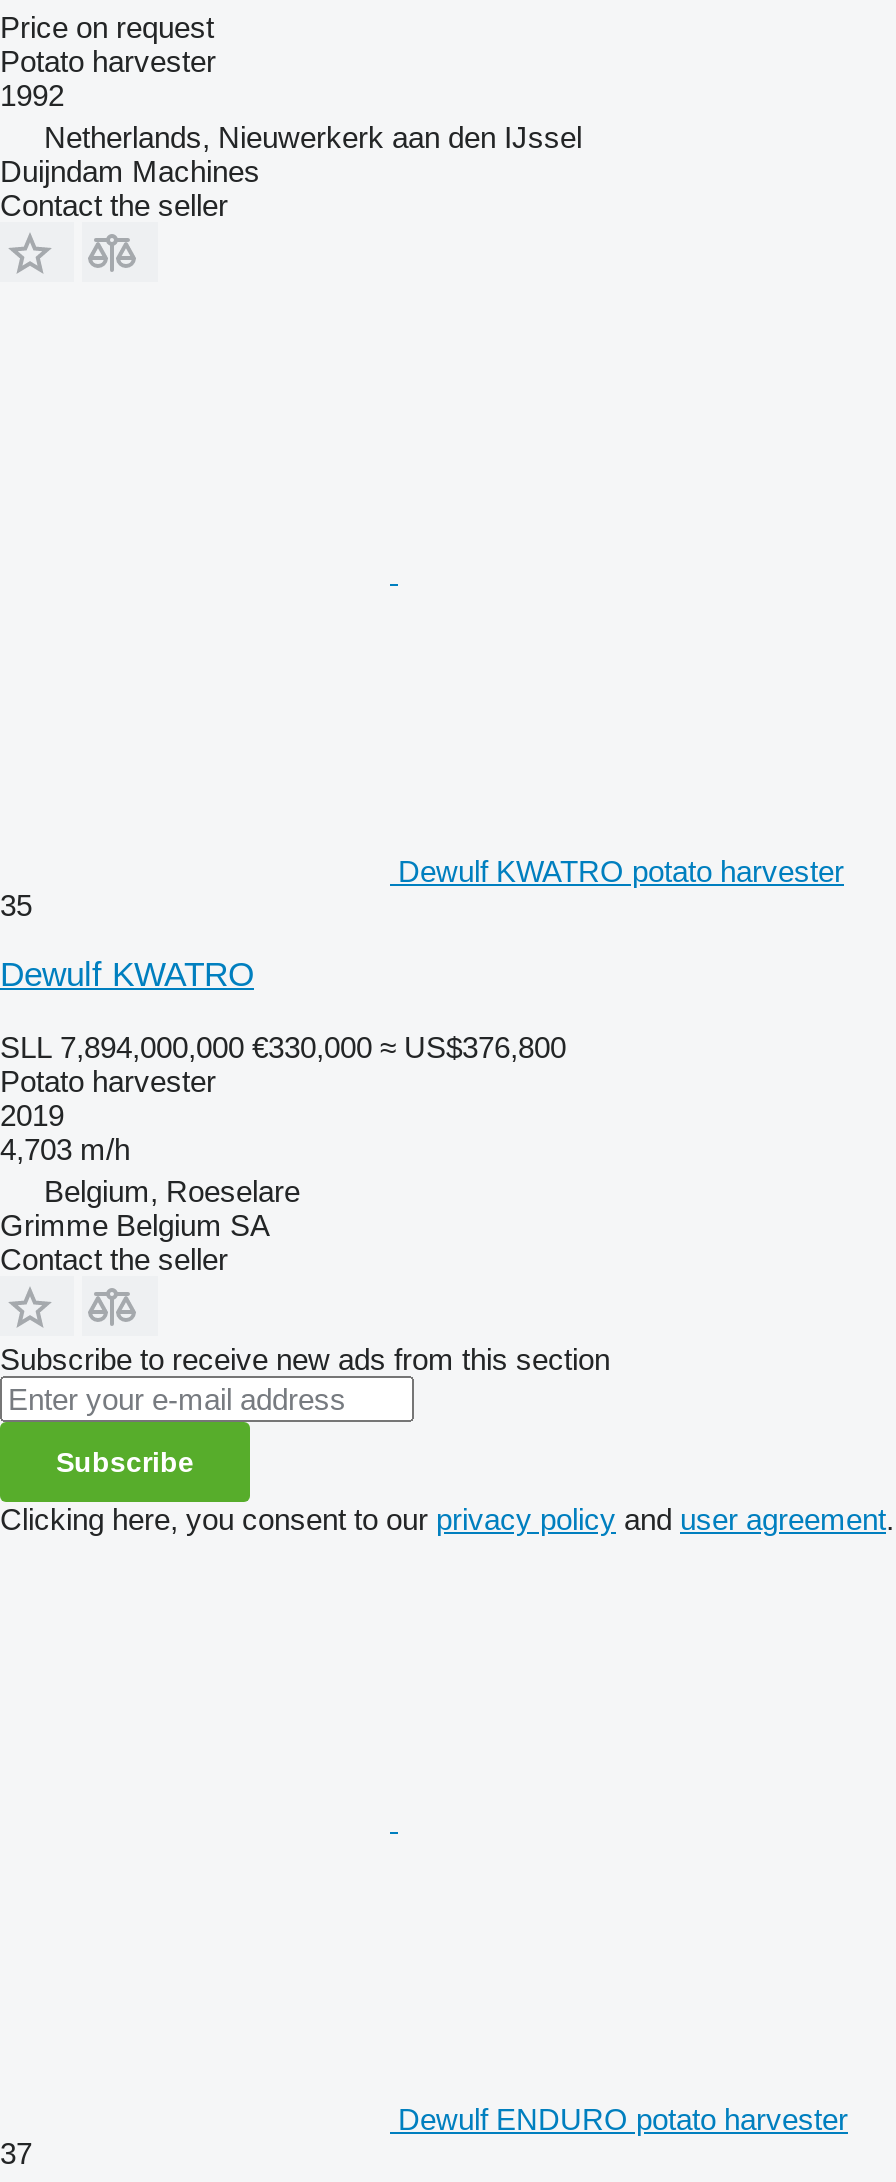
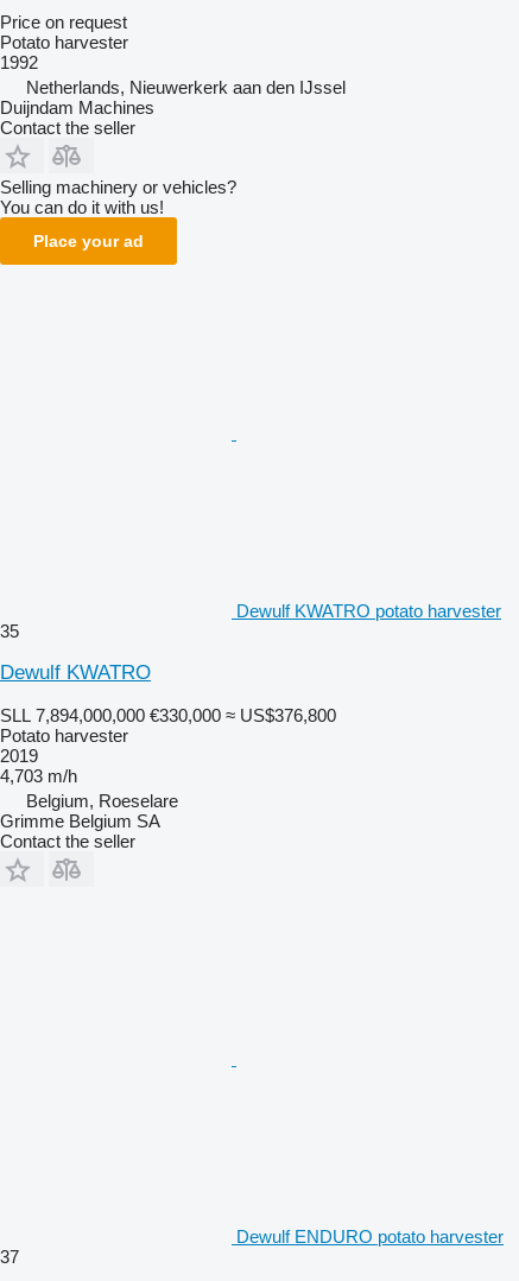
+ Selling machinery or vehicles?
+ You can do it with us!
+ Place your ad

moved down: Dewulf KWATRO potato harvester | 35 | Dewulf KWATRO | ... | Grimme Belgium SA | Contact the seller

- Subscribe to receive new ads from this section
- Subscribe
- Clicking here, you consent to our privacy policy and user agreement.
